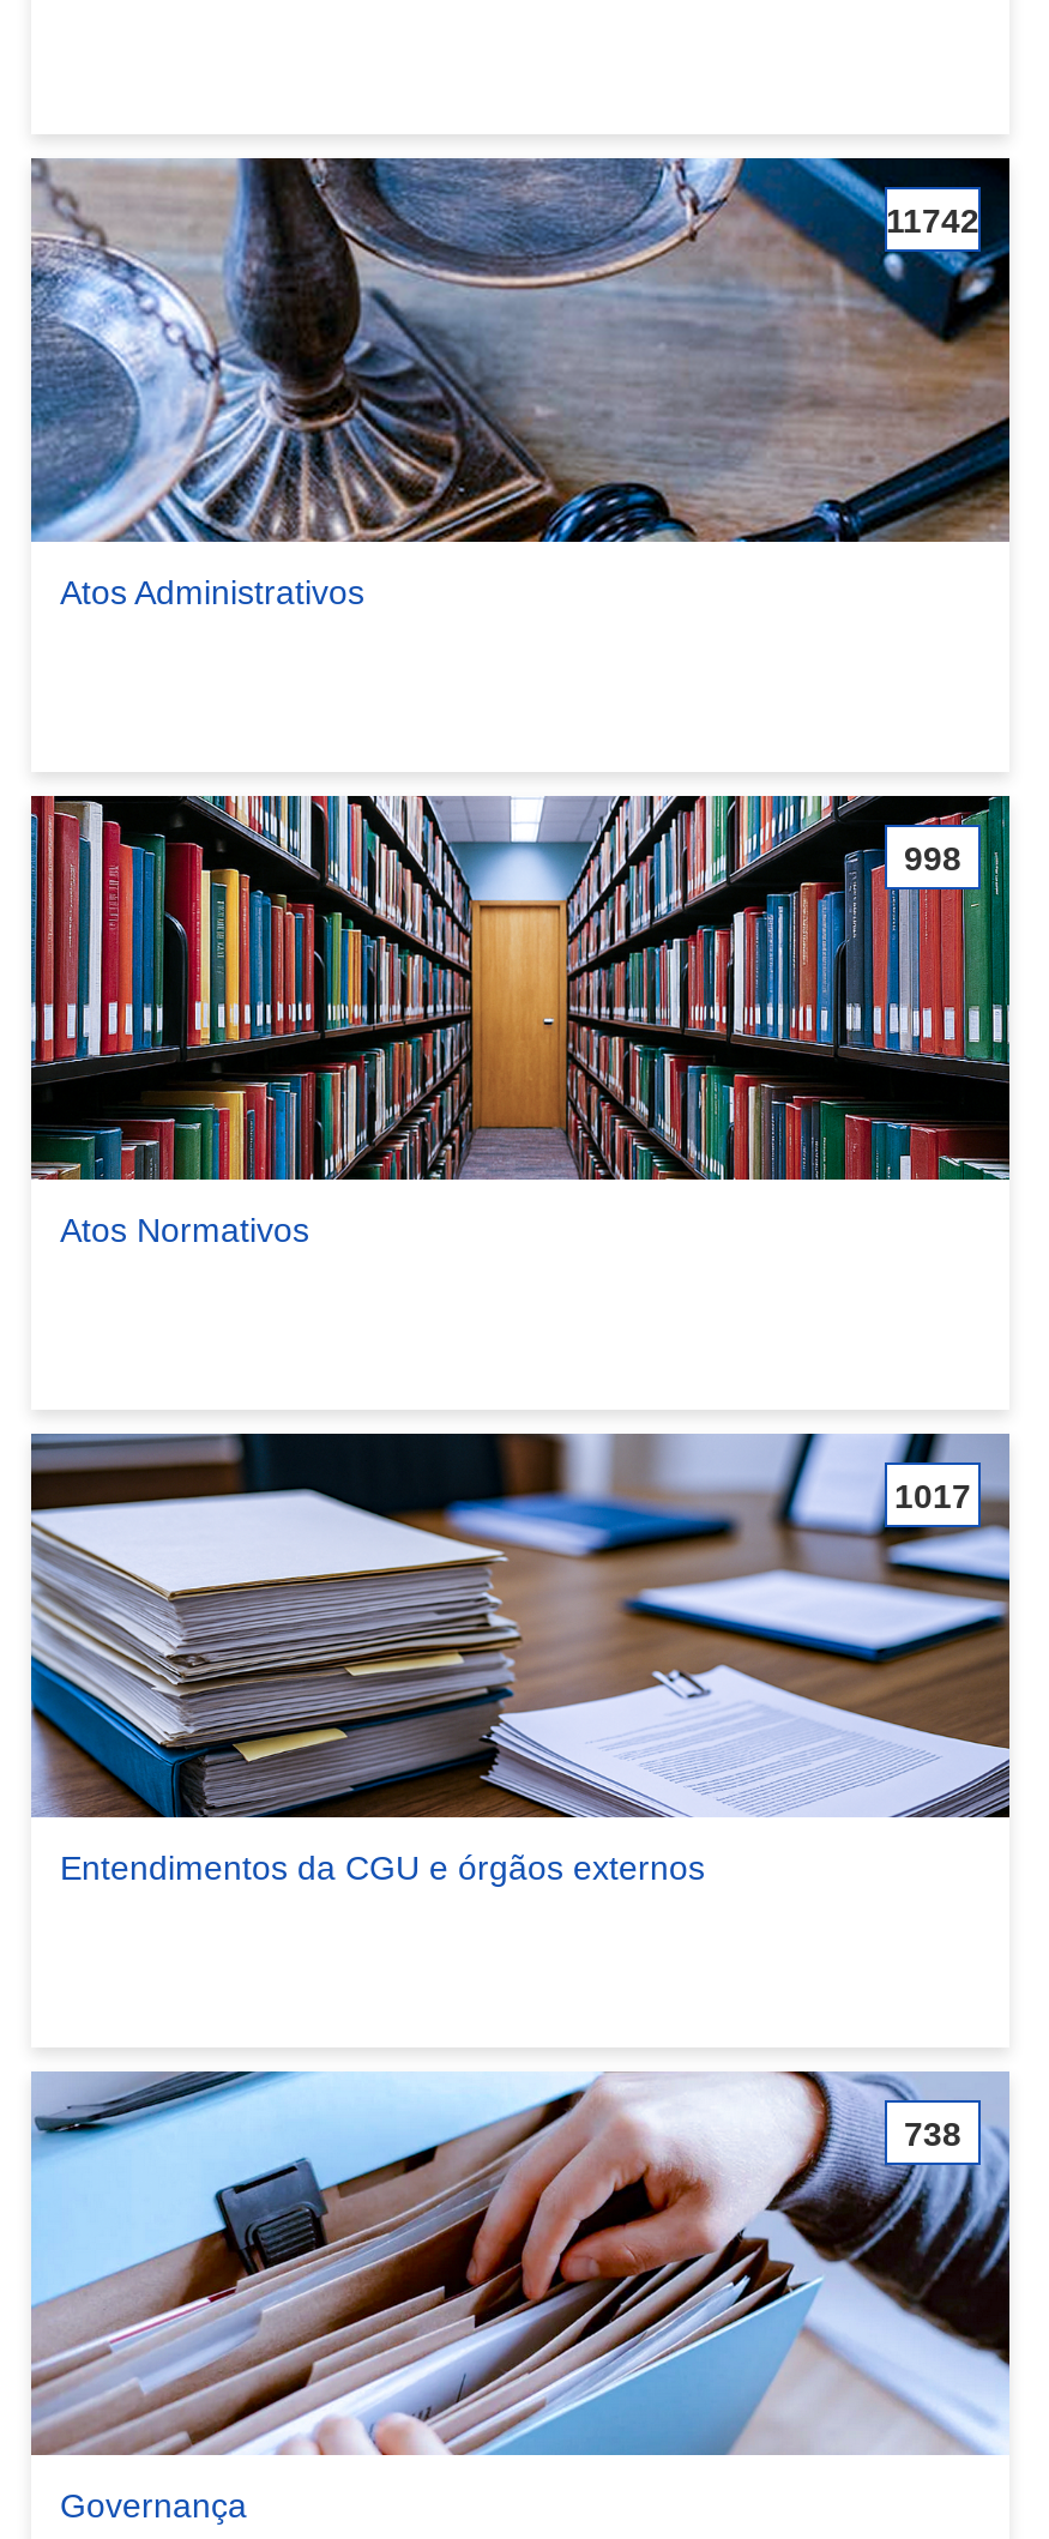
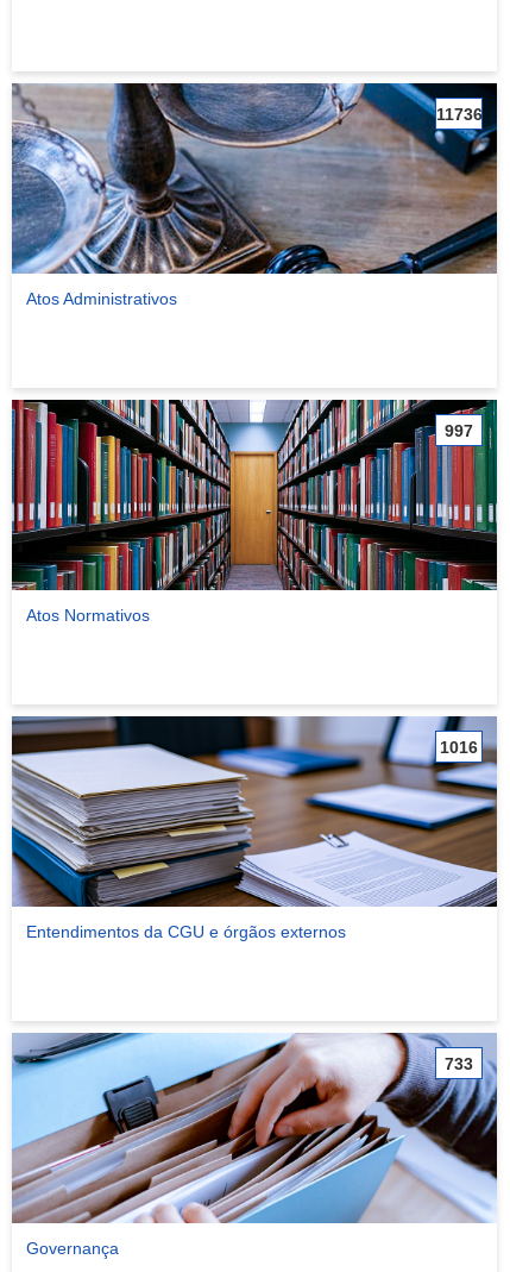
- 11742
+ 11736

- 998
+ 997

- 1017
+ 1016

- 738
+ 733
